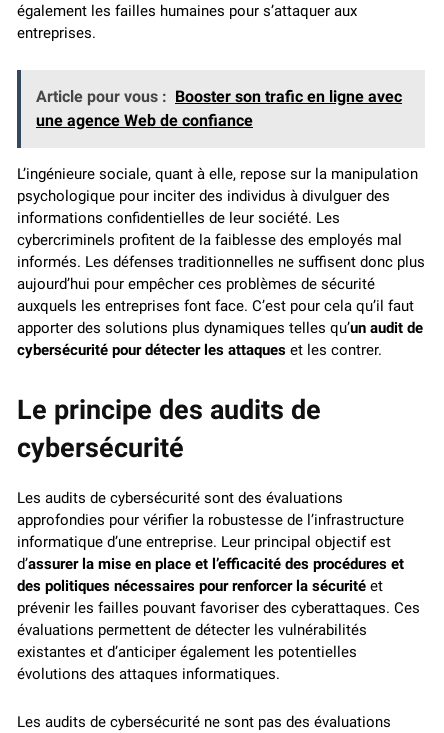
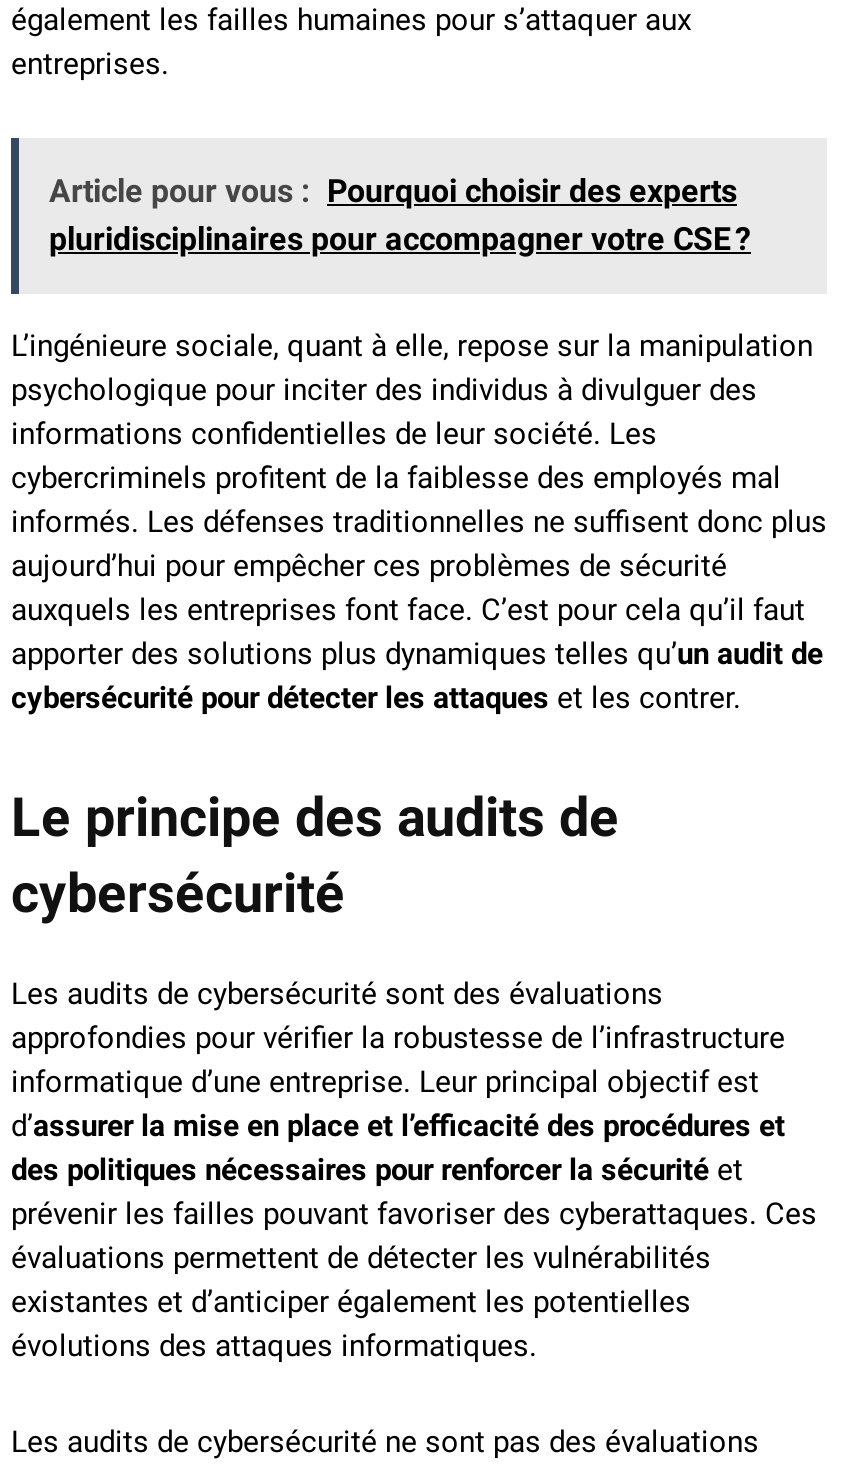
- Article pour vous : Booster son trafic en ligne avec
- une agence Web de confiance
+ Article pour vous : Pourquoi choisir des experts
+ pluridisciplinaires pour accompagner votre CSE ?
